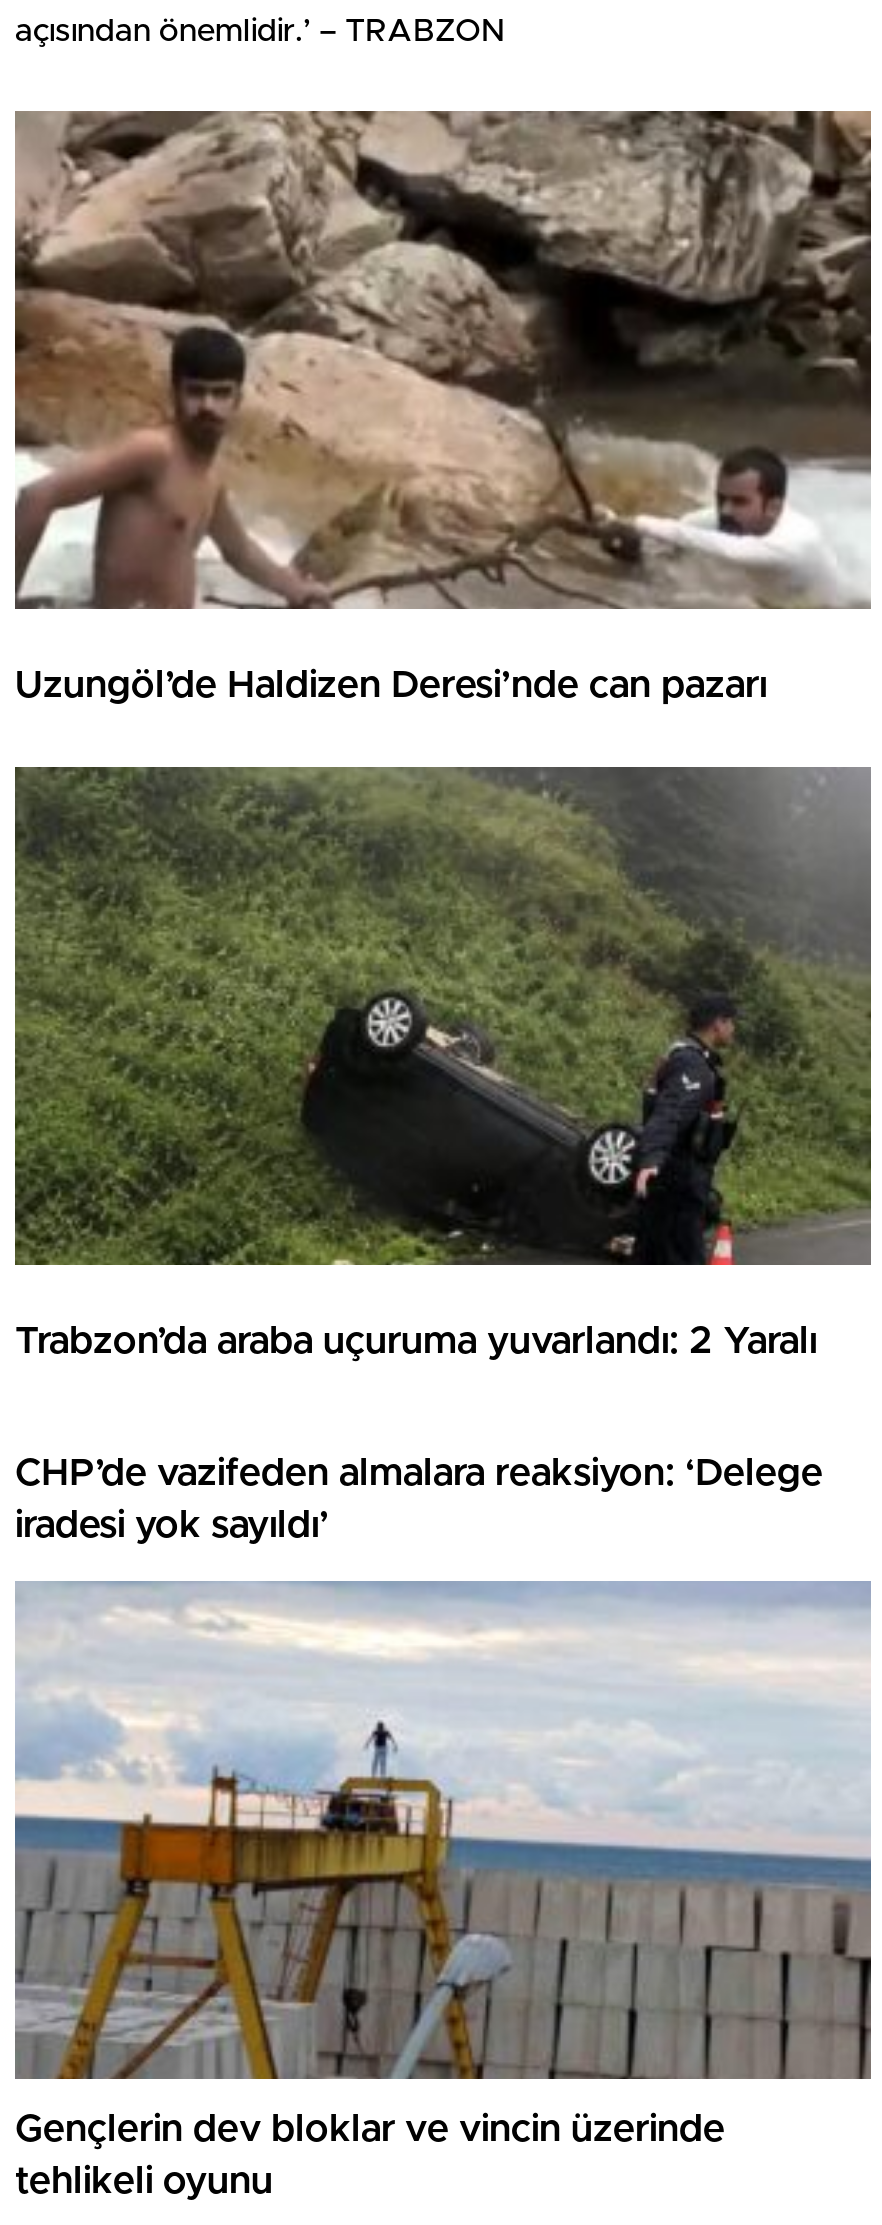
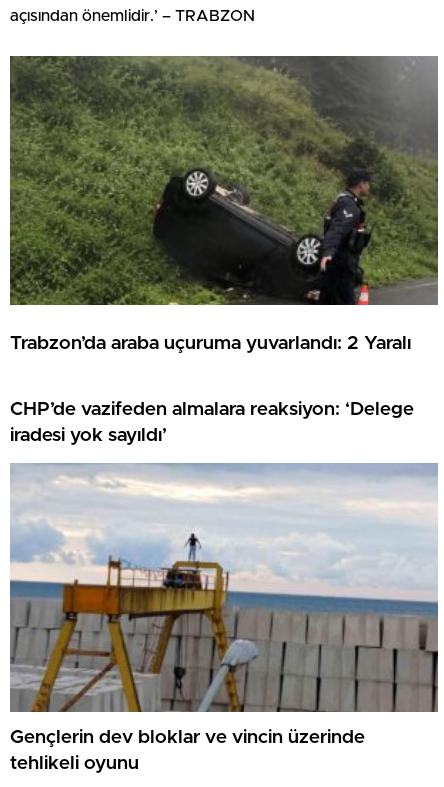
- [image]
- Uzungöl’de Haldizen Deresi’nde can pazarı
